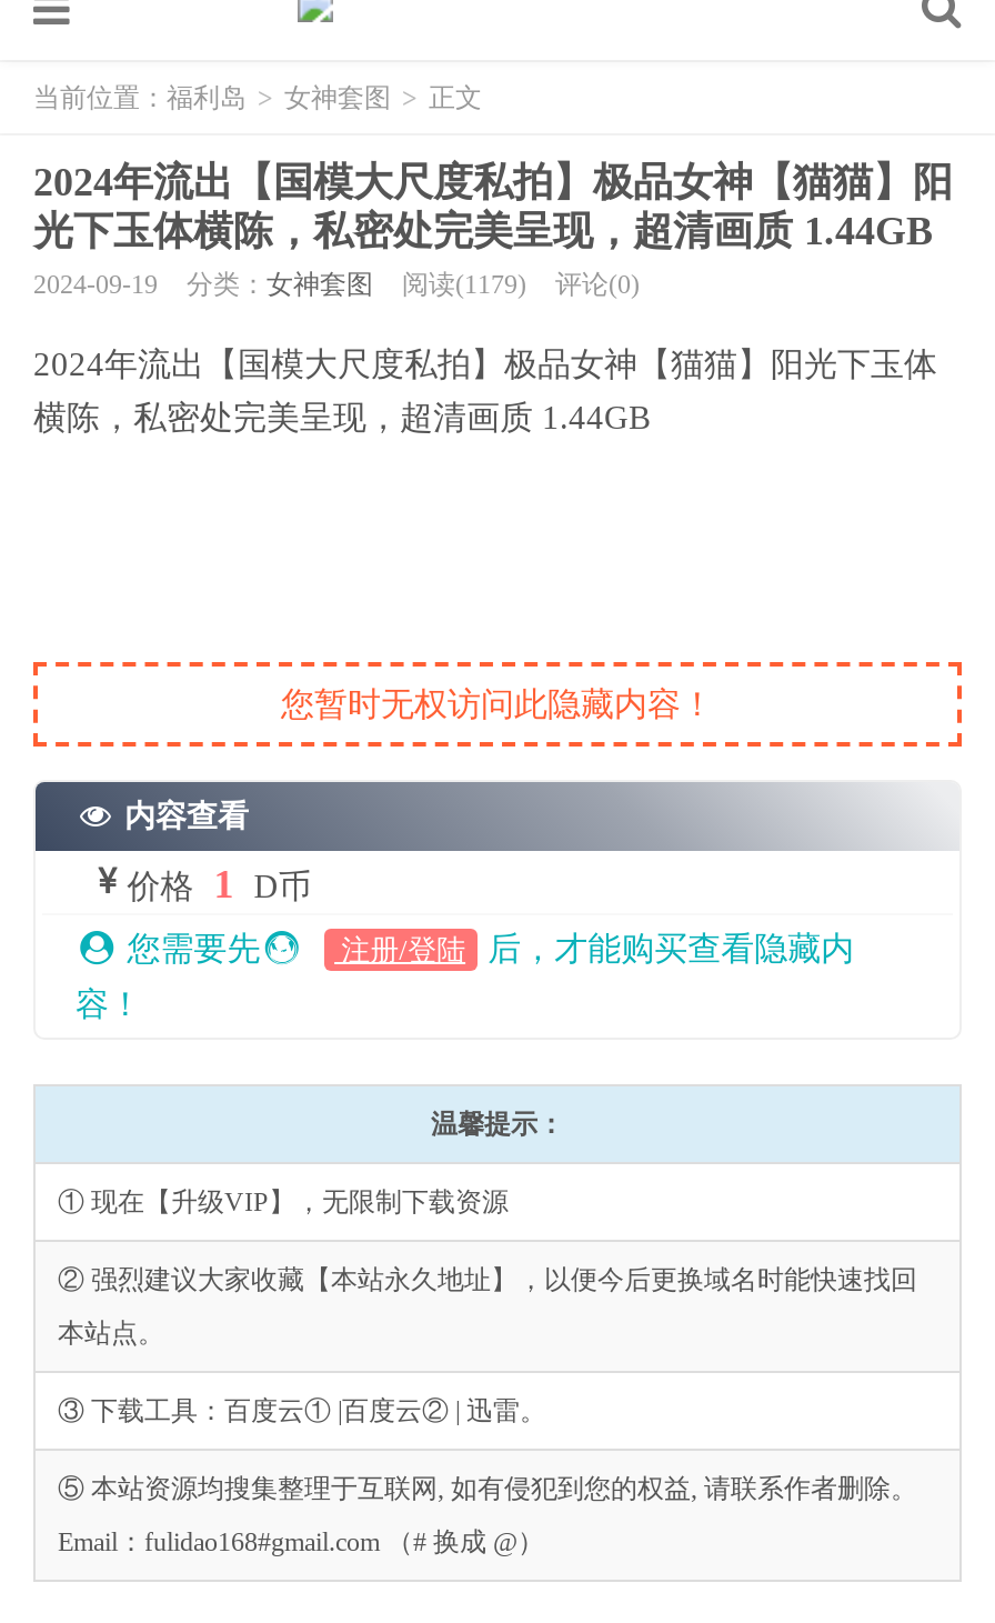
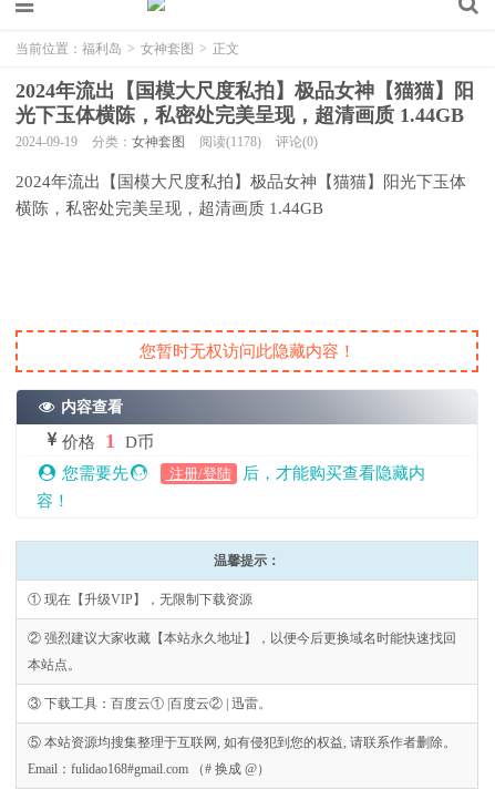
- 2024-09-19 分类：女神套图 阅读(1179) 评论(0)
+ 2024-09-19 分类：女神套图 阅读(1178) 评论(0)
